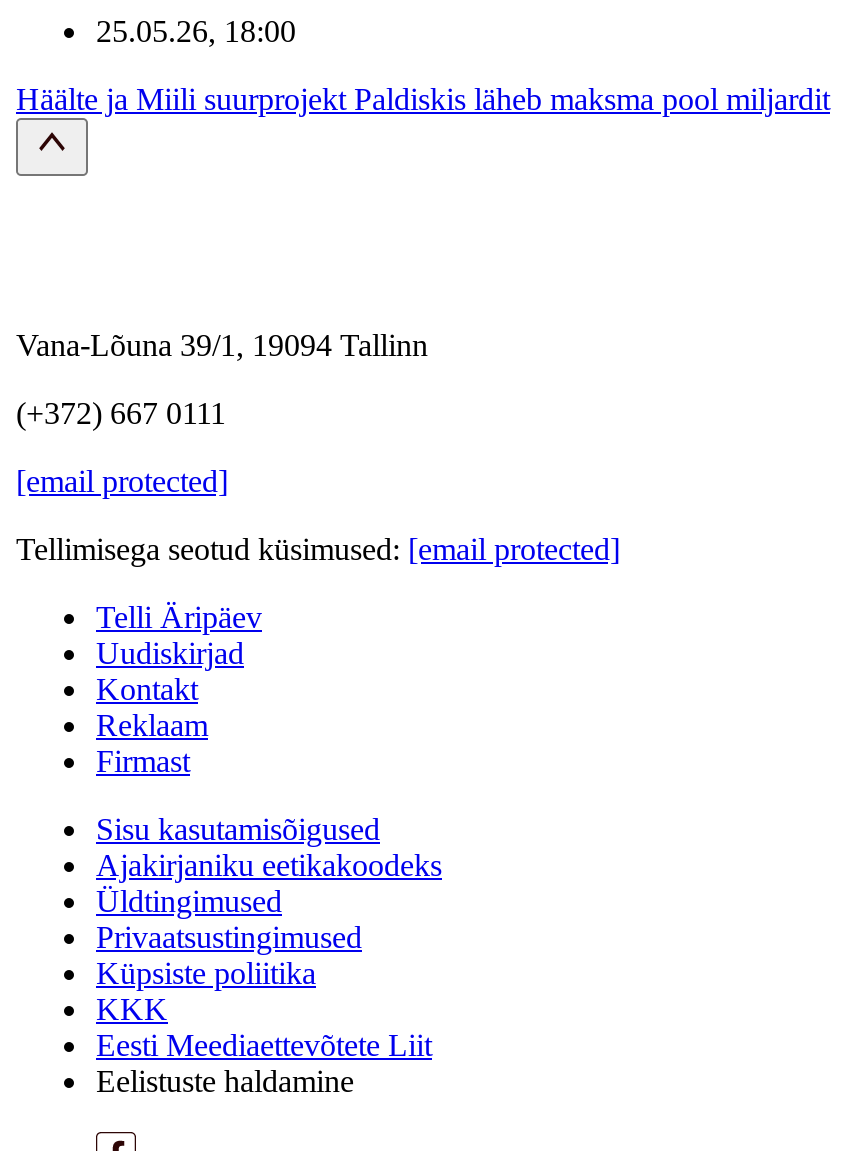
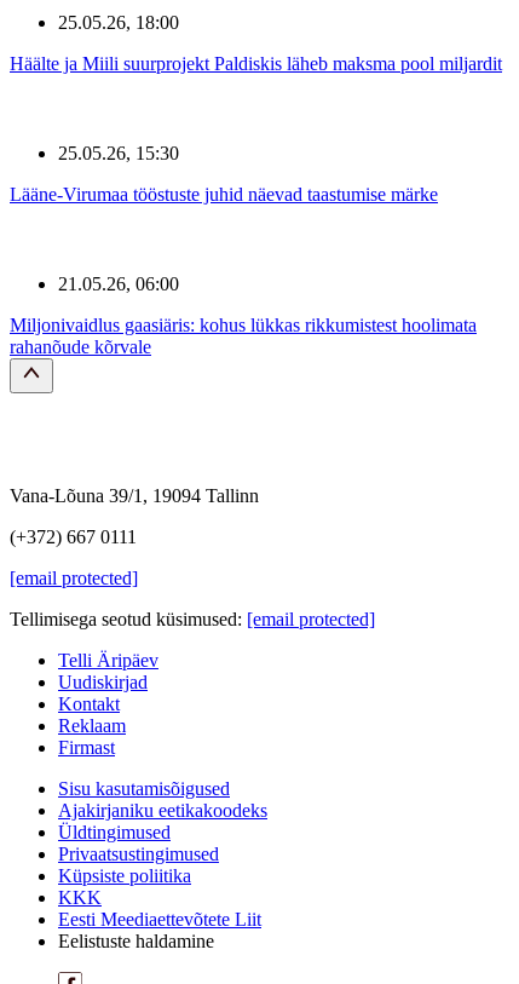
+ 25.05.26, 15:30
+ Lääne-Virumaa tööstuste juhid näevad taastumise märke

+ 21.05.26, 06:00
+ Miljonivaidlus gaasiäris: kohus lükkas rikkumistest hoolimata
+ rahanõude kõrvale
